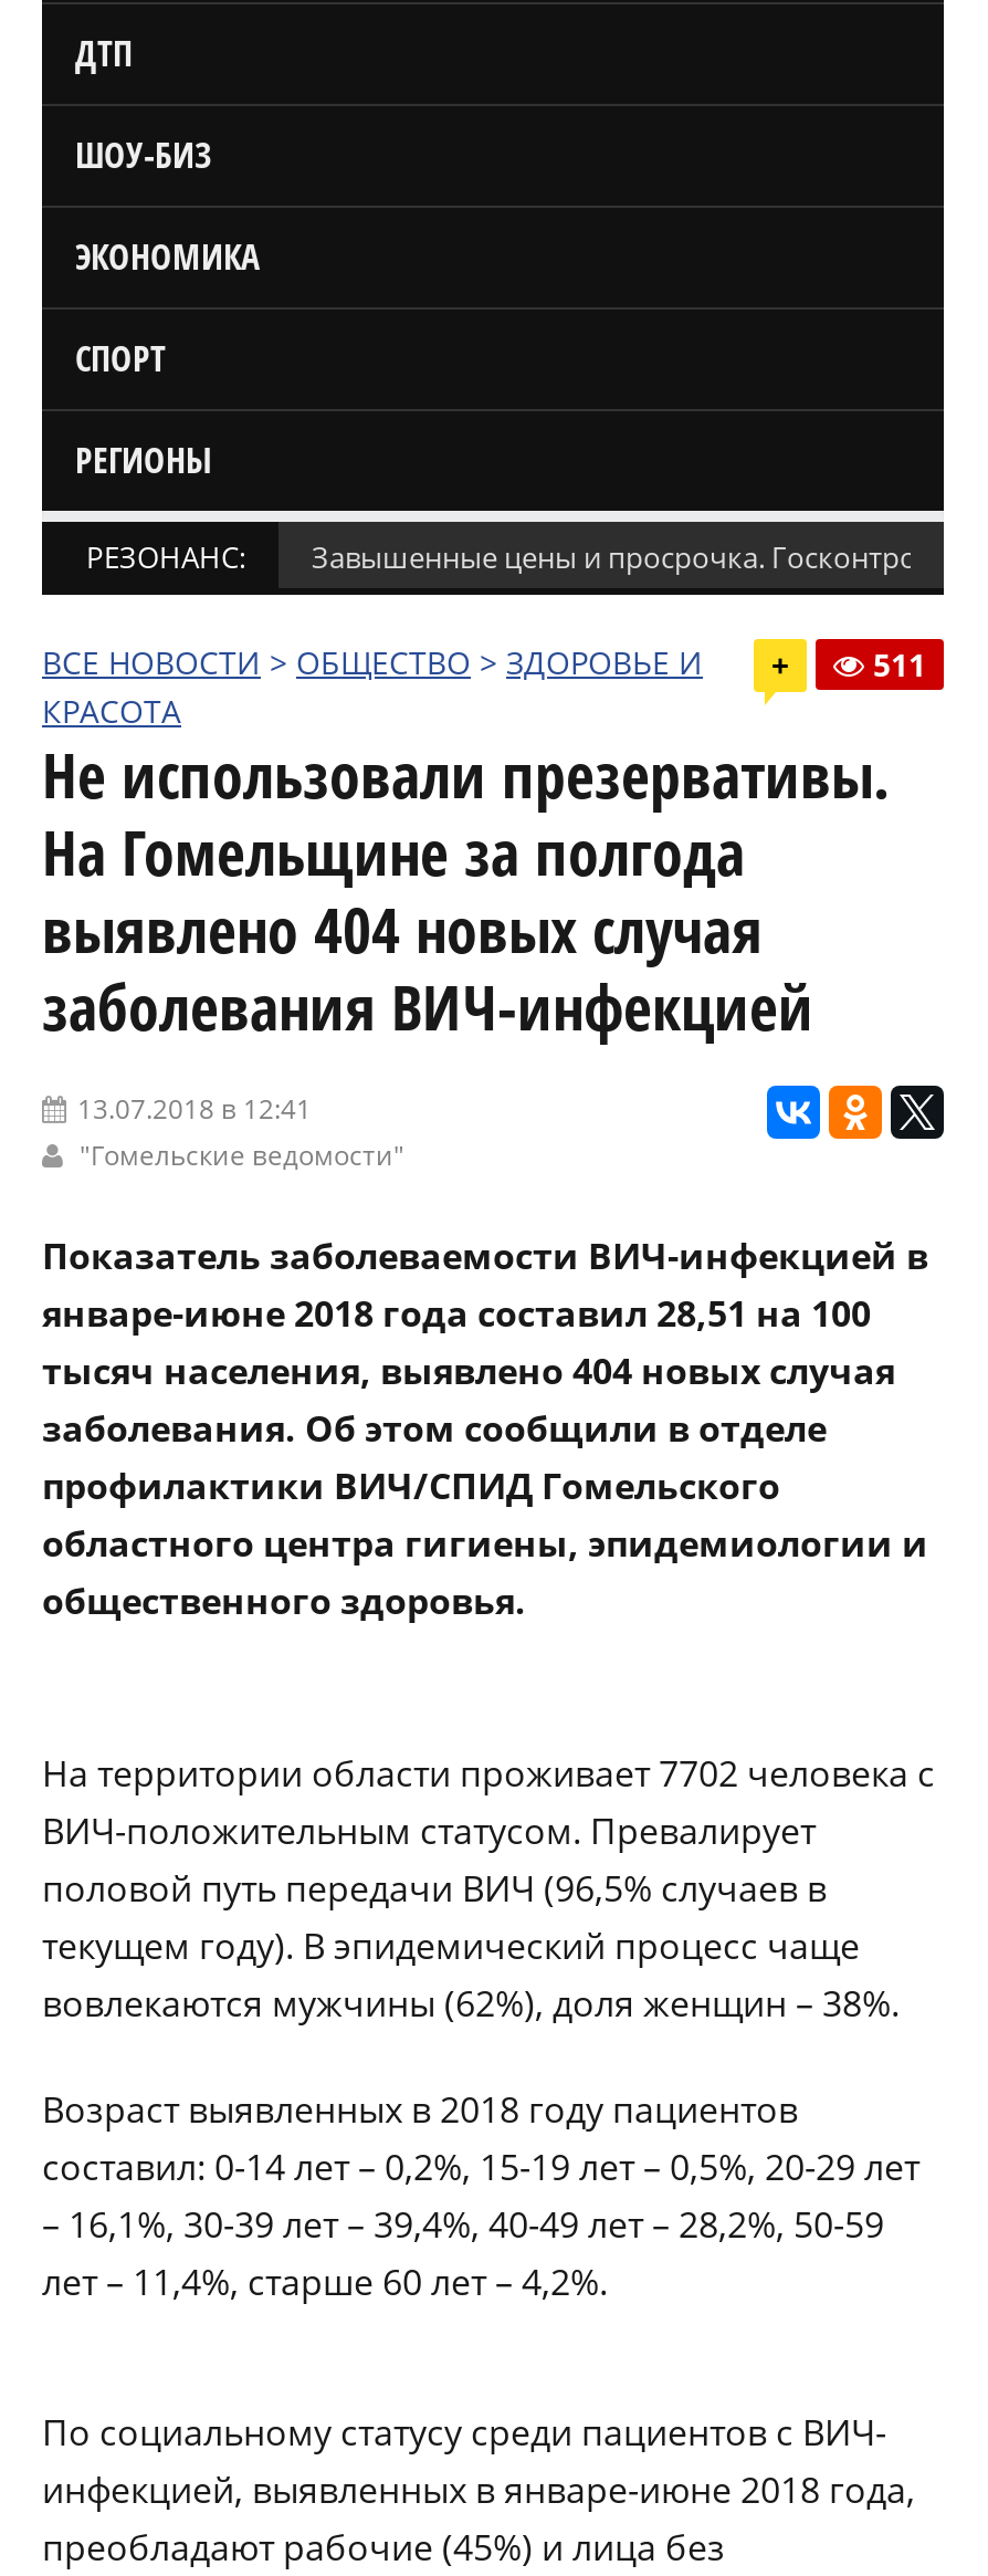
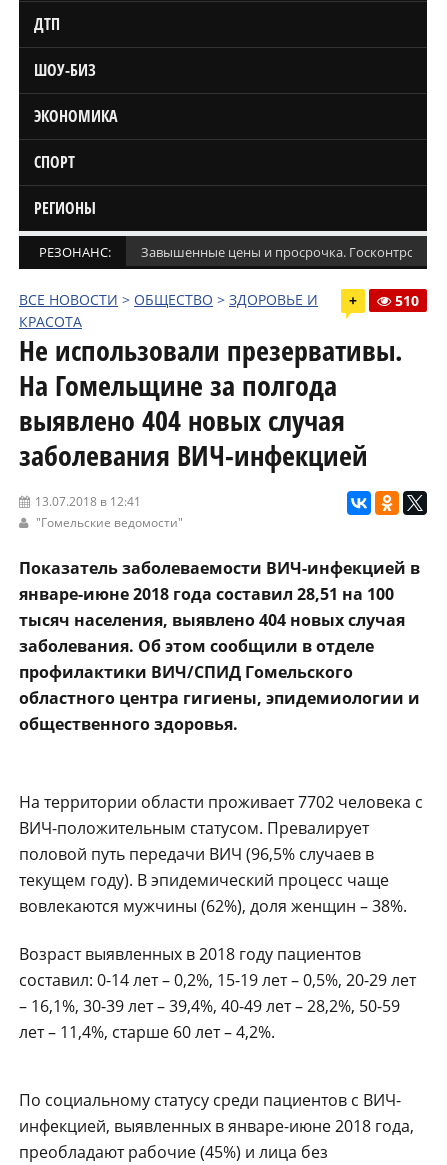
- 511
+ 510
